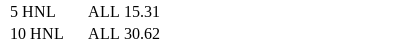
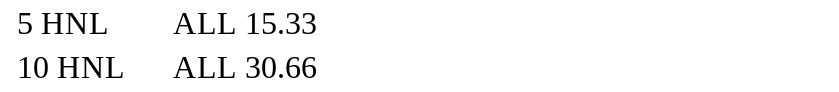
- 5 HNL ALL 15.31
+ 5 HNL ALL 15.33

- 10 HNL ALL 30.62
+ 10 HNL ALL 30.66
